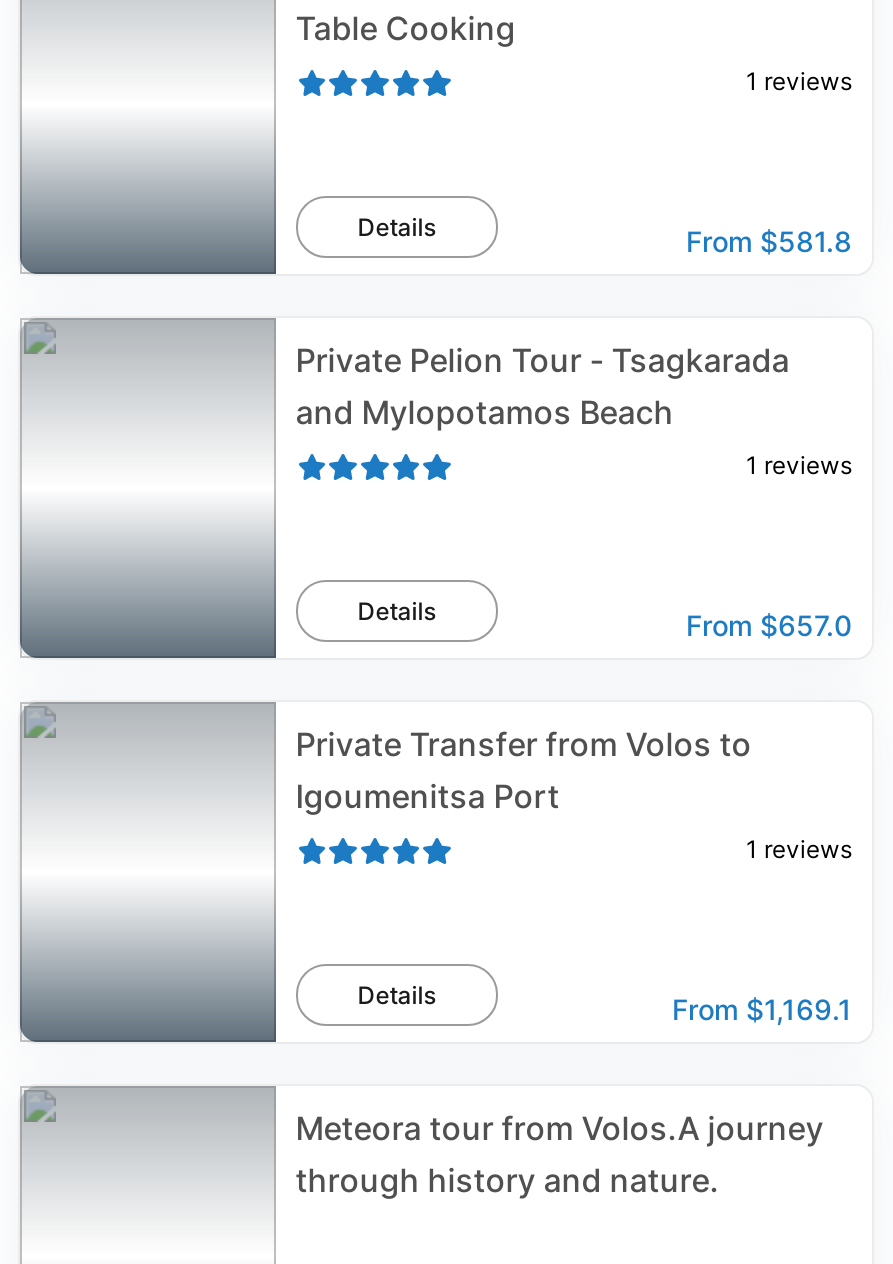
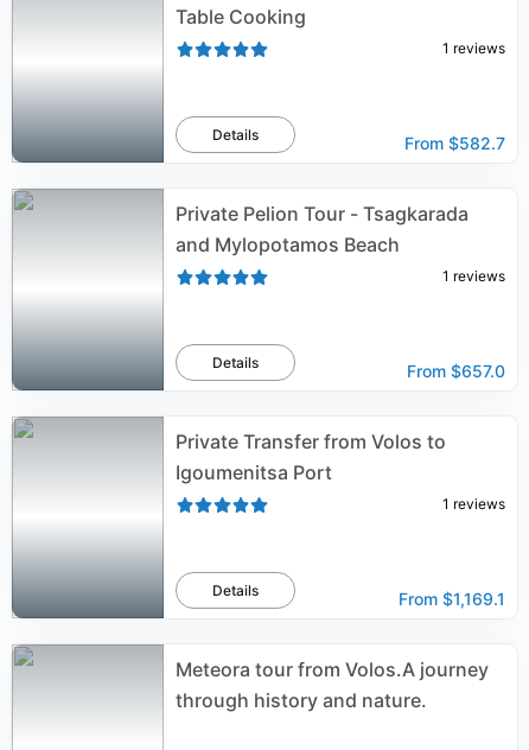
- From $581.8
+ From $582.7
